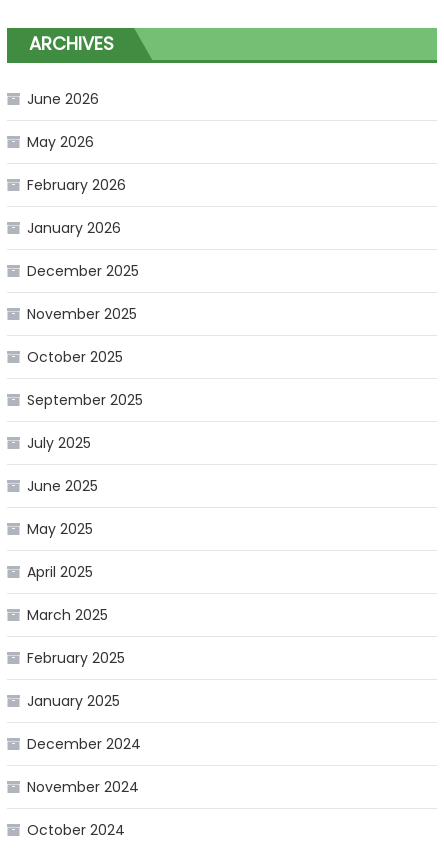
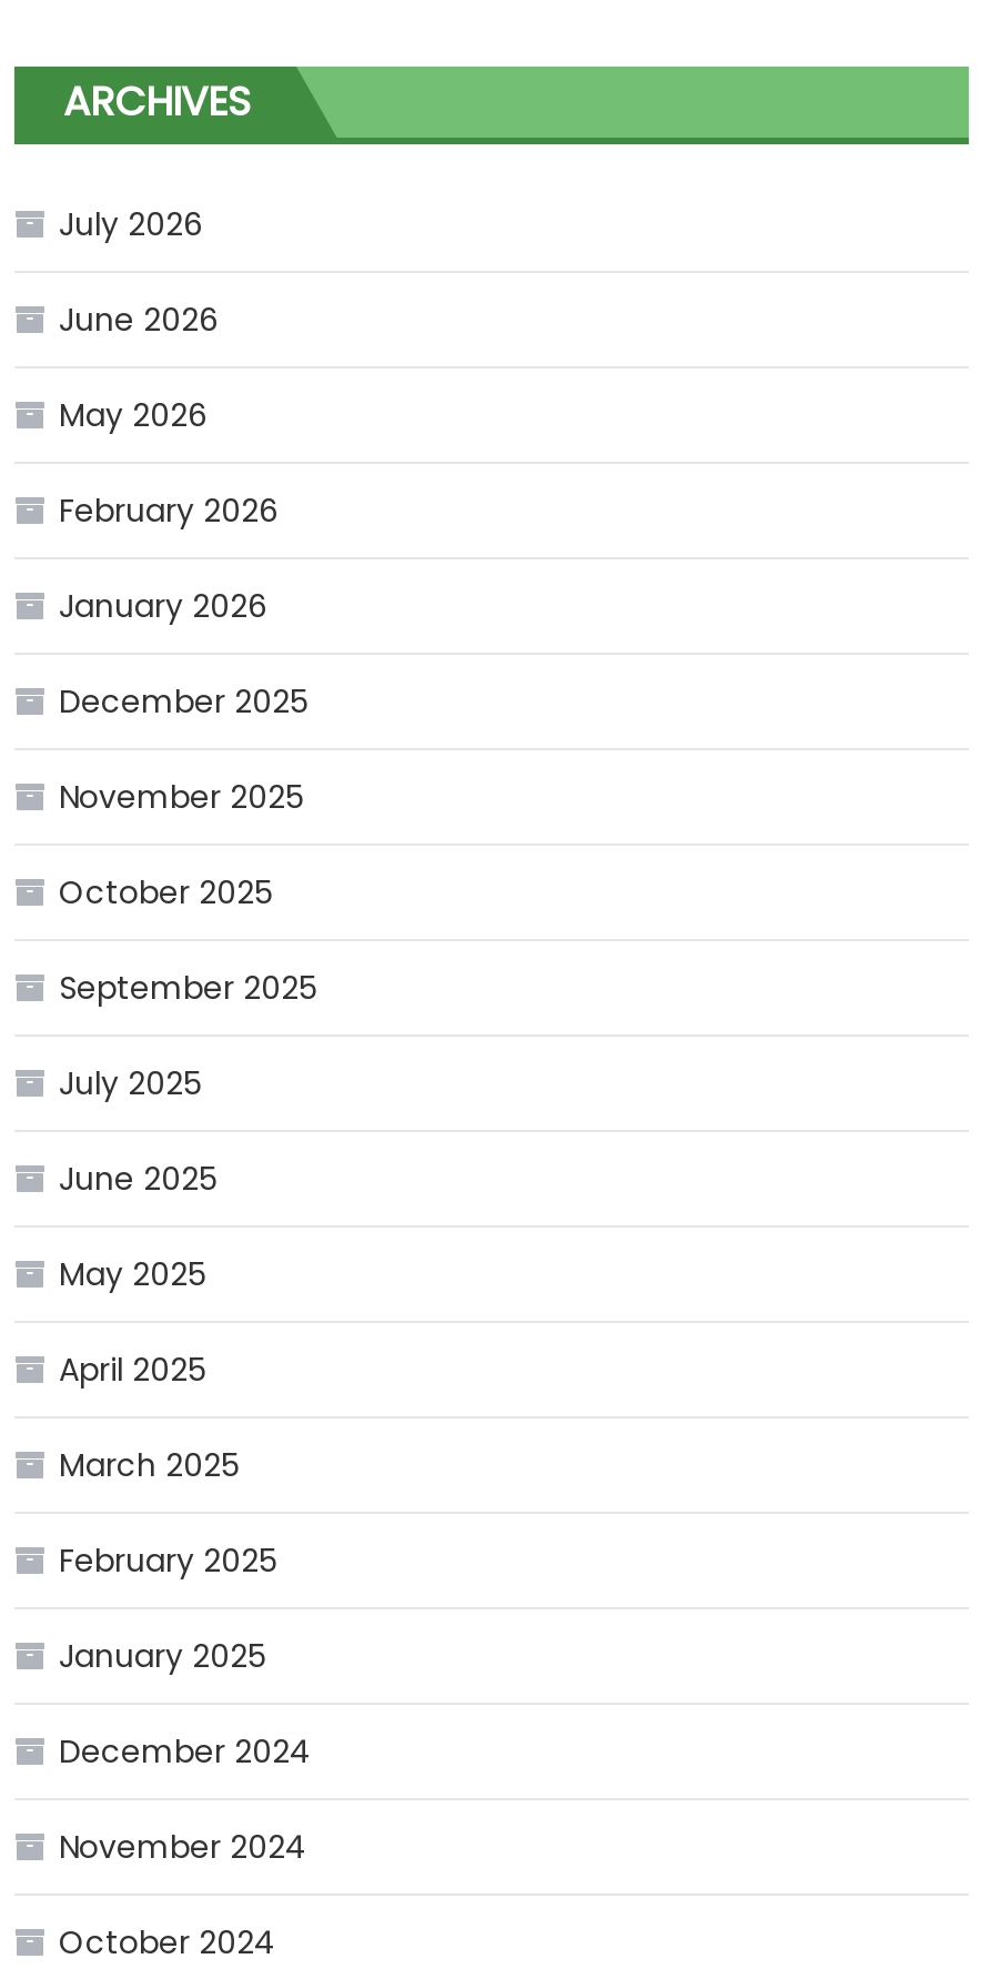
+ July 2026
